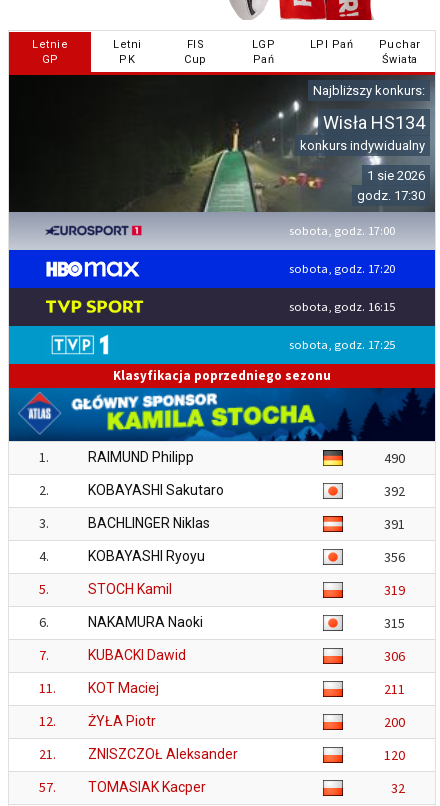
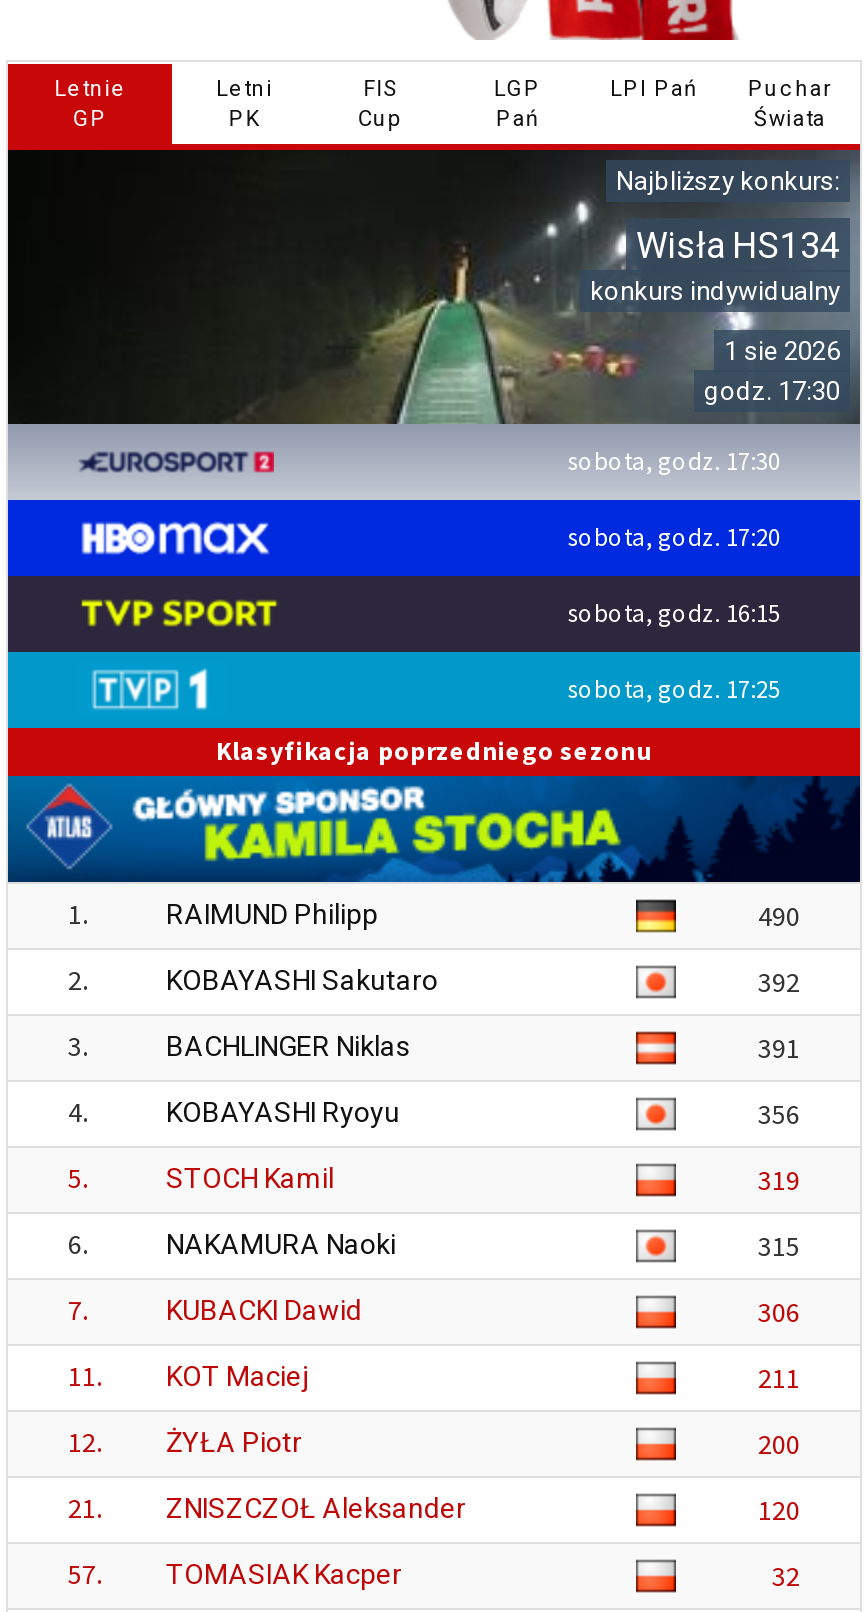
- sobota, godz. 17:00
+ sobota, godz. 17:30
